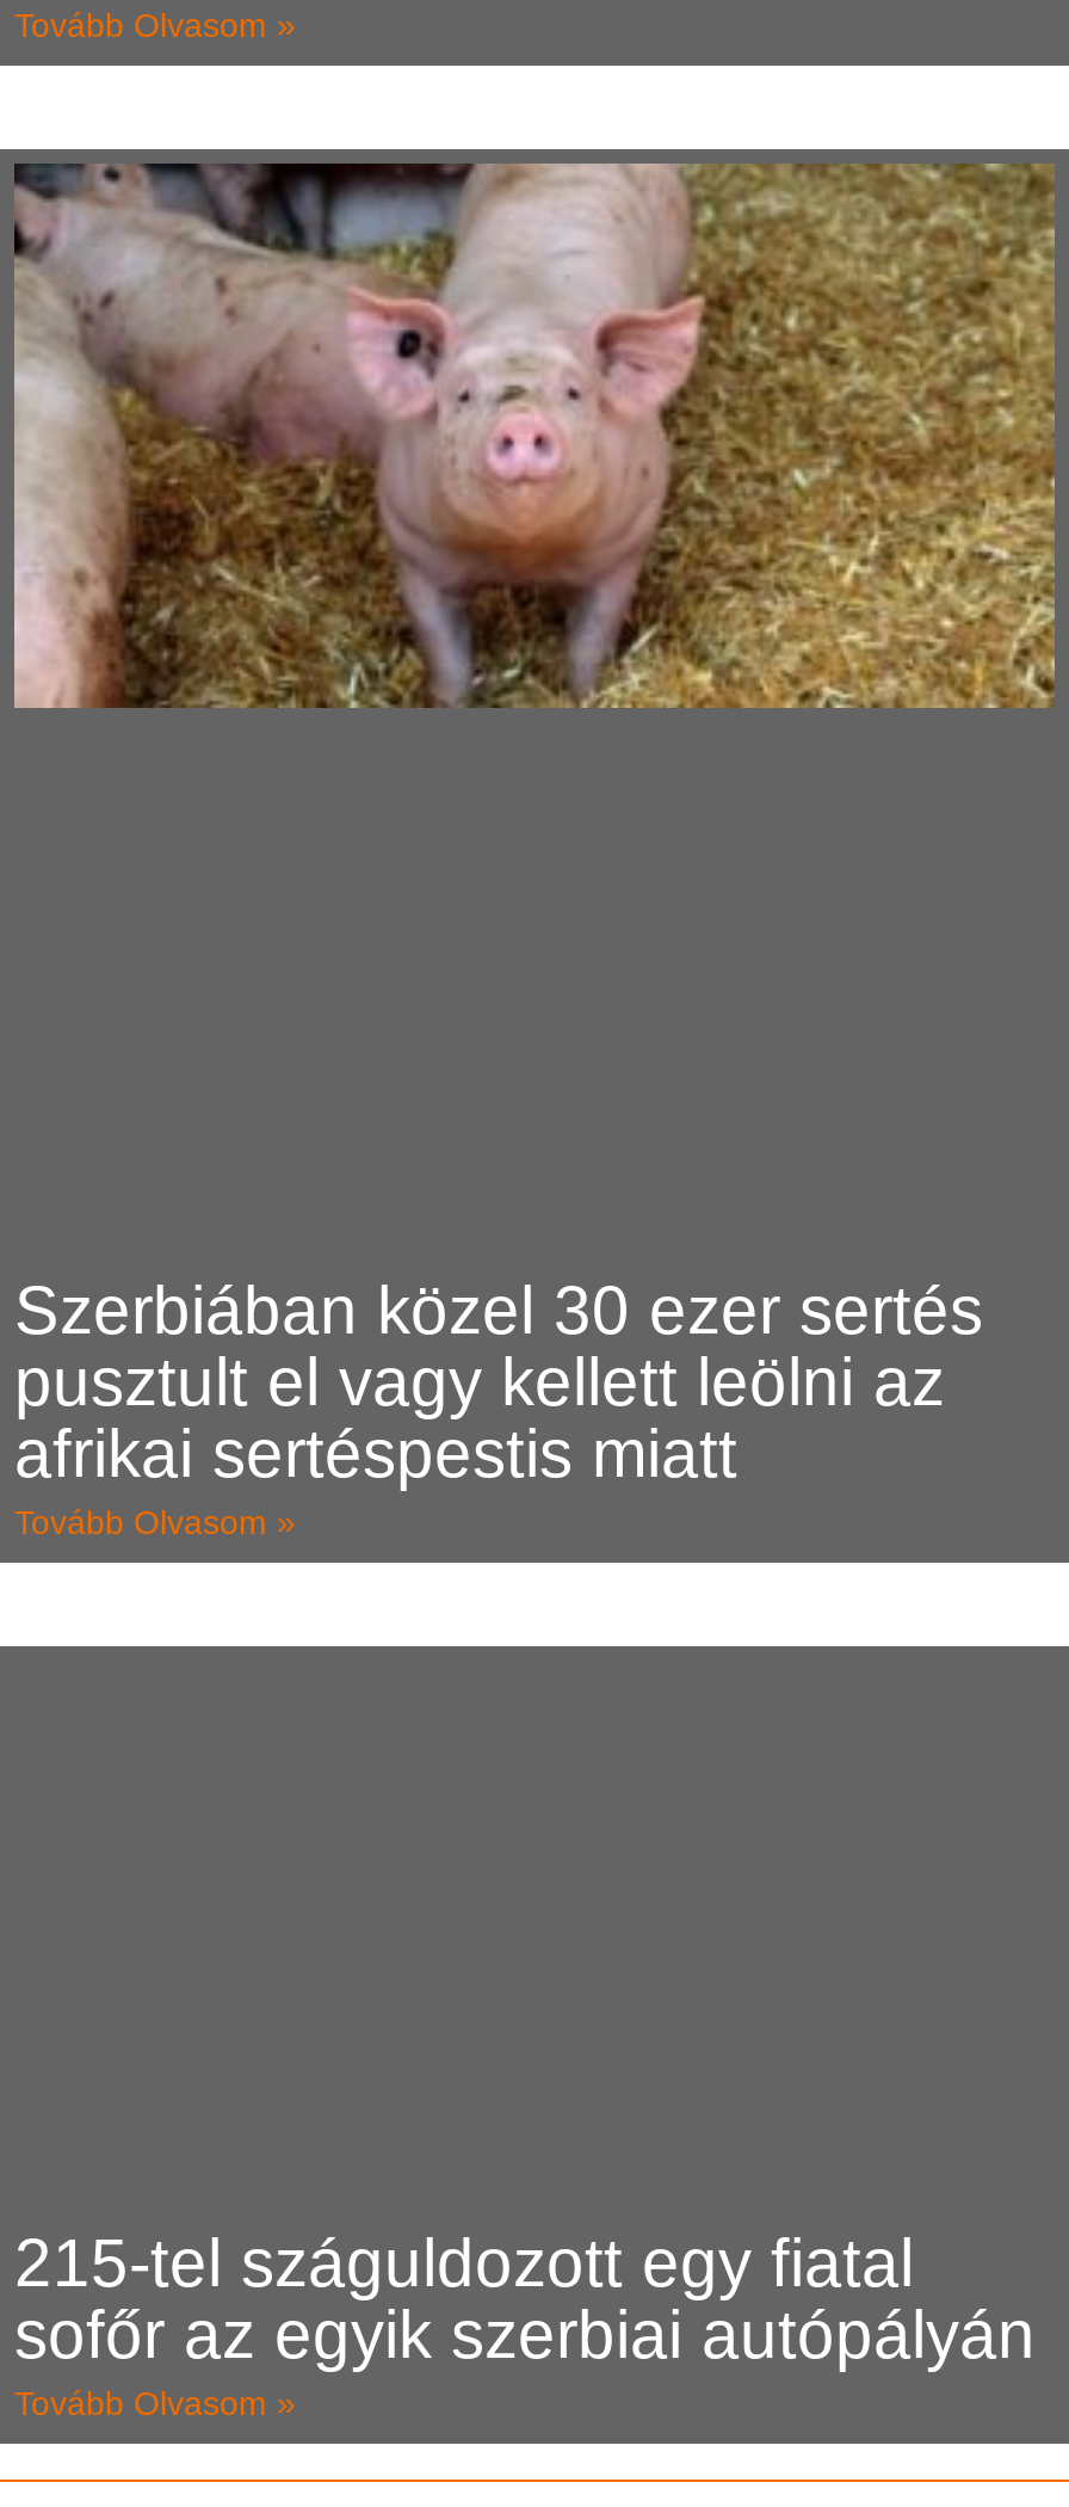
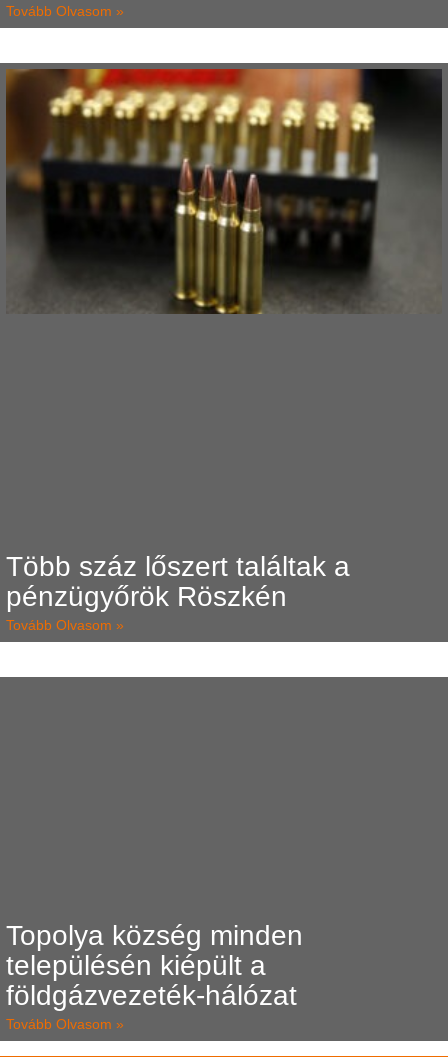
- [image]
+ [image]

- Szerbiában közel 30 ezer sertés
- pusztult el vagy kellett leölni az
- afrikai sertéspestis miatt
+ Több száz lőszert találtak a
+ pénzügyőrök Röszkén

- 215-tel száguldozott egy fiatal
- sofőr az egyik szerbiai autópályán
+ Topolya község minden
+ településén kiépült a
+ földgázvezeték-hálózat
